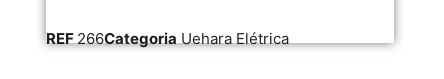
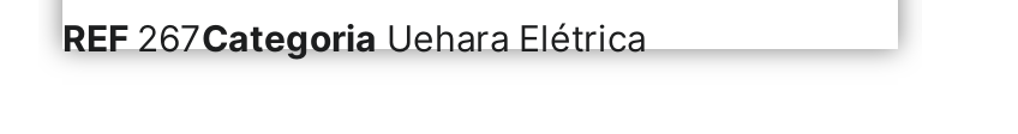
- REF 266Categoria Uehara Elétrica
+ REF 267Categoria Uehara Elétrica
